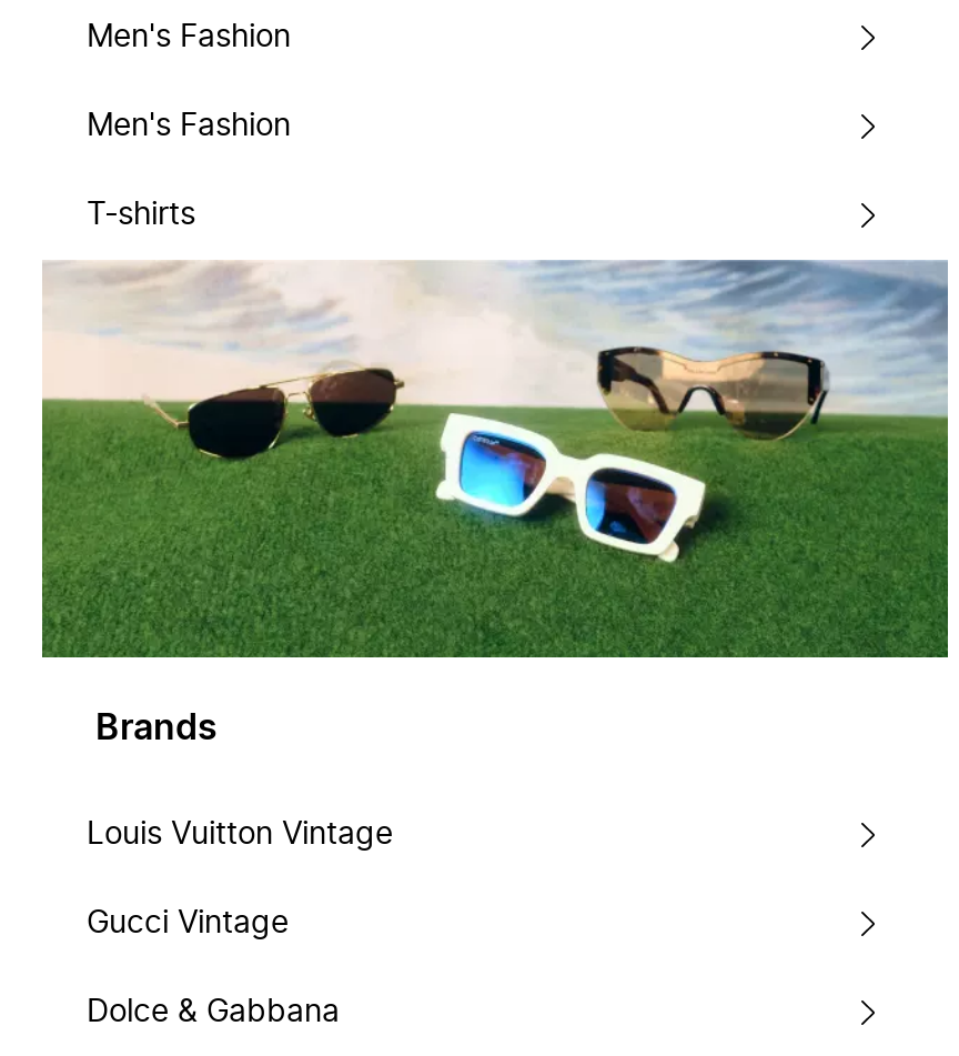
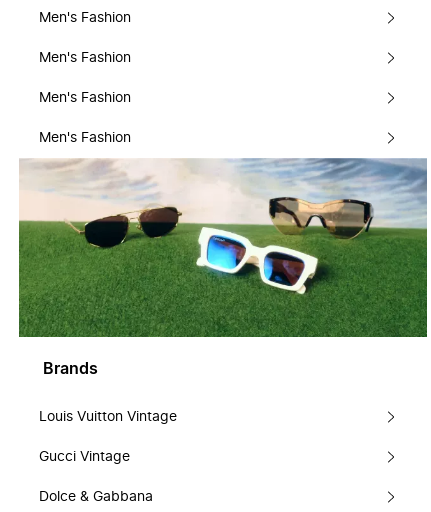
- T-shirts
+ Men's Fashion
+ Men's Fashion
